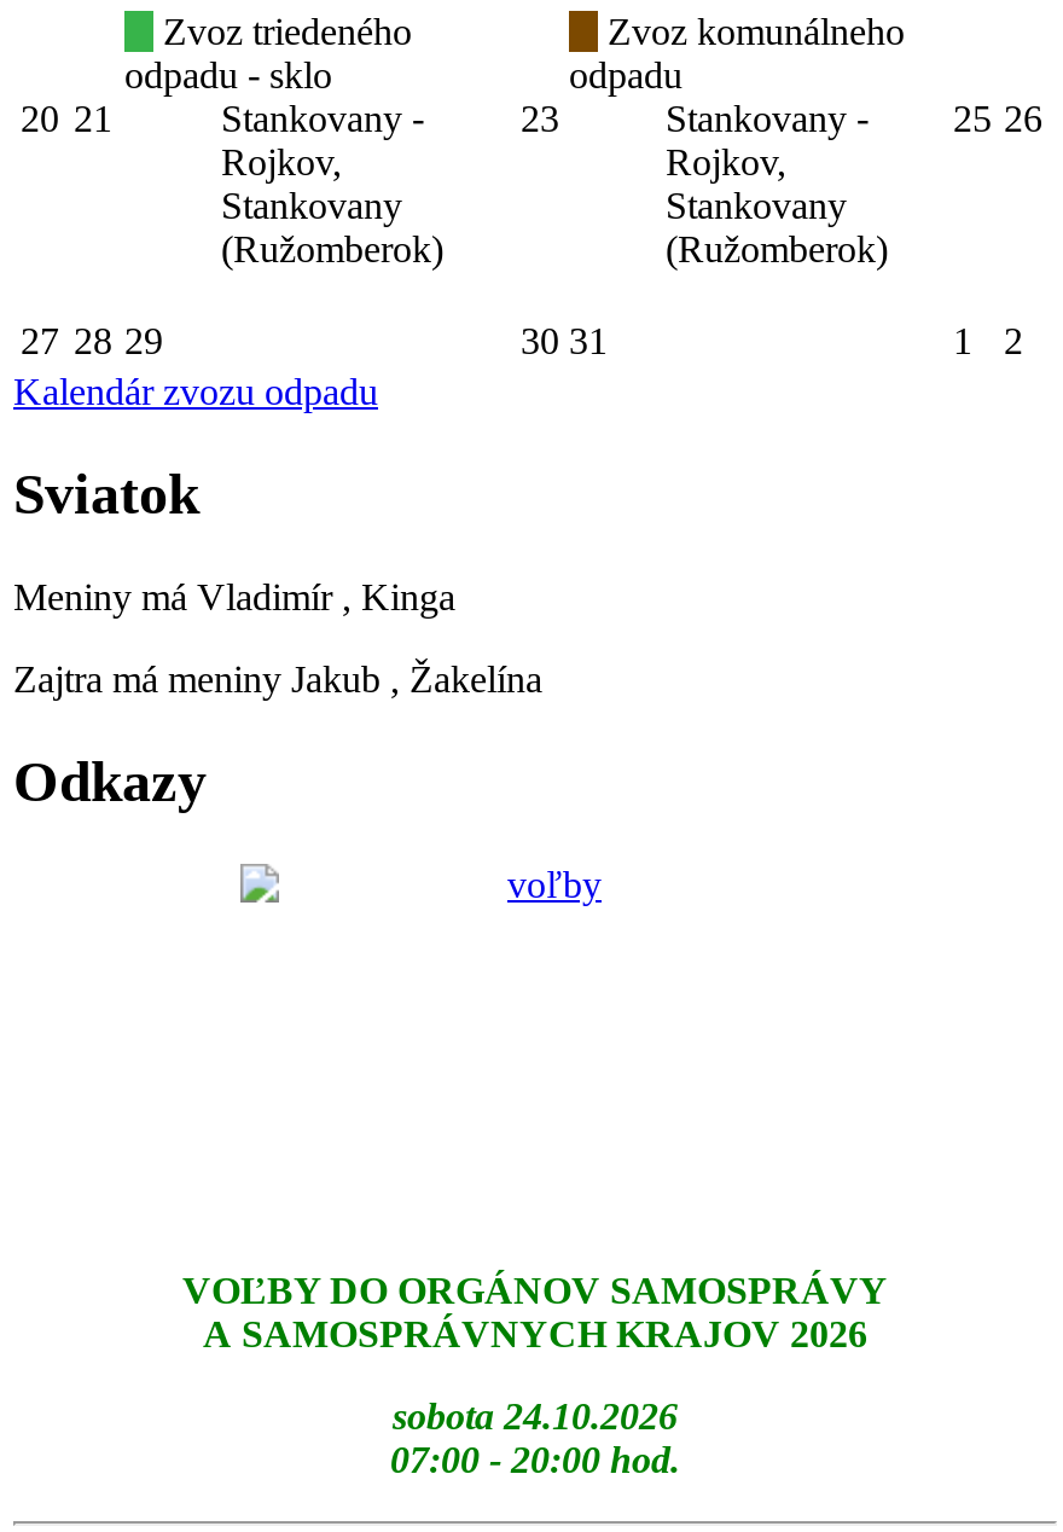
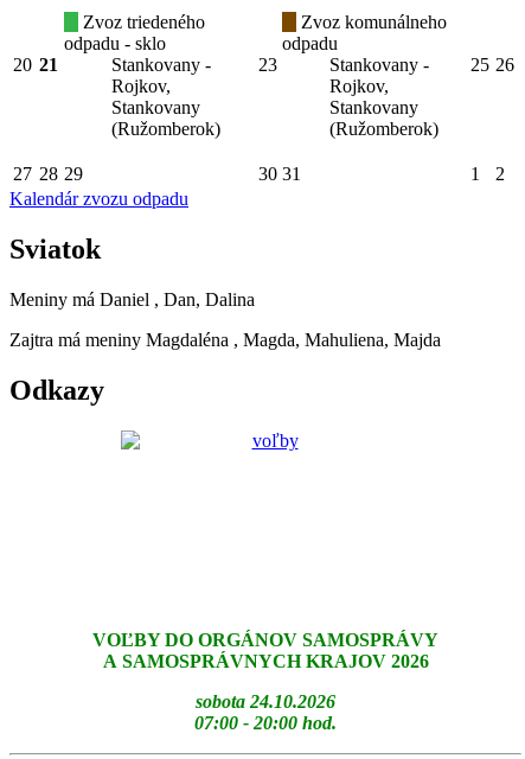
- Meniny má Vladimír , Kinga
+ Meniny má Daniel , Dan, Dalina

- Zajtra má meniny Jakub , Žakelína
+ Zajtra má meniny Magdaléna , Magda, Mahuliena, Majda
